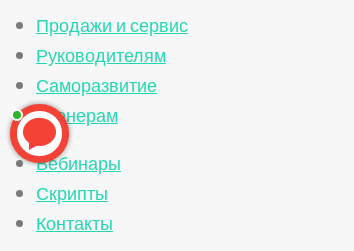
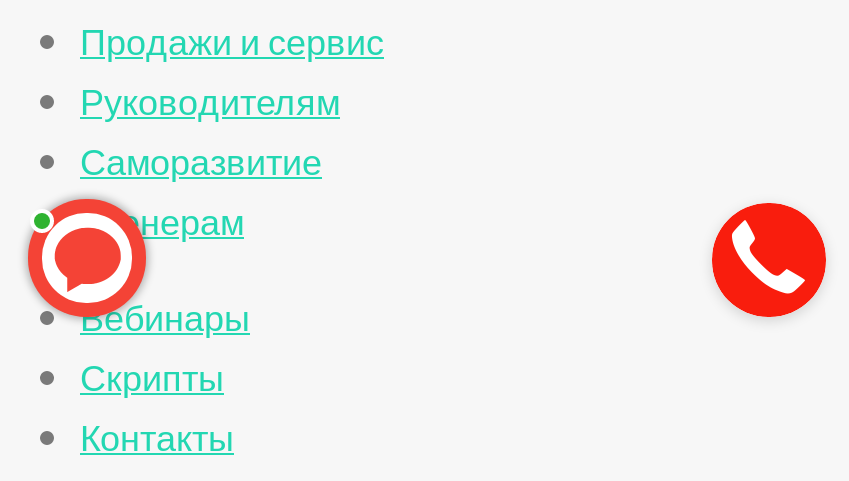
+ [image]
